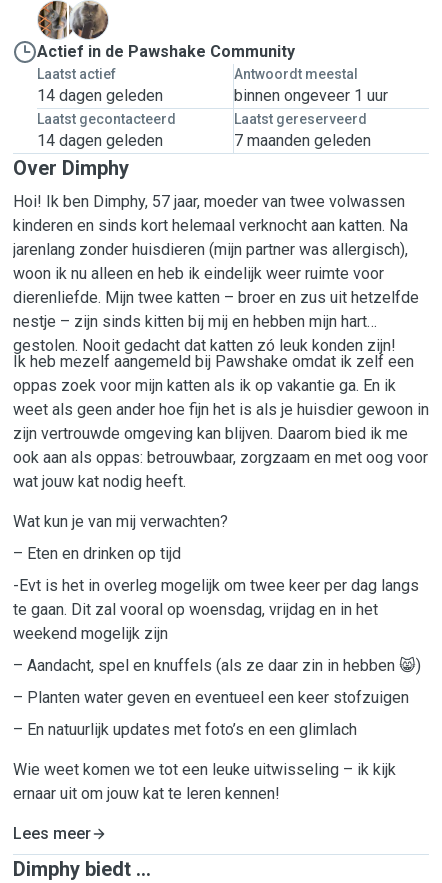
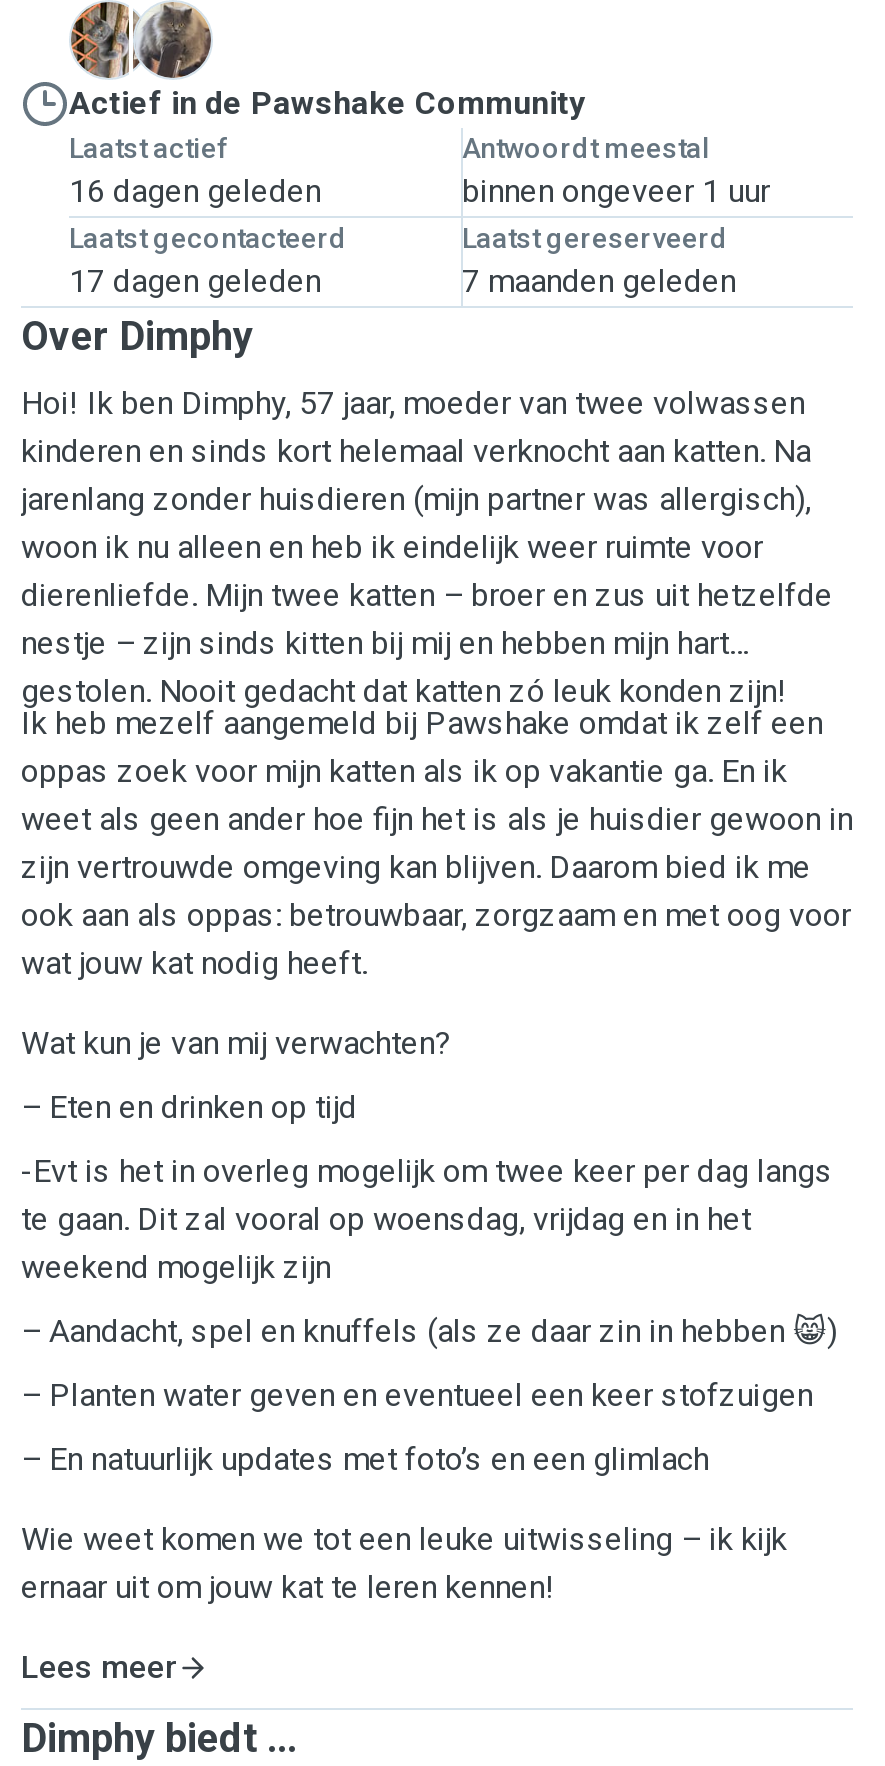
- 14 dagen geleden
+ 16 dagen geleden

- 14 dagen geleden
+ 17 dagen geleden
